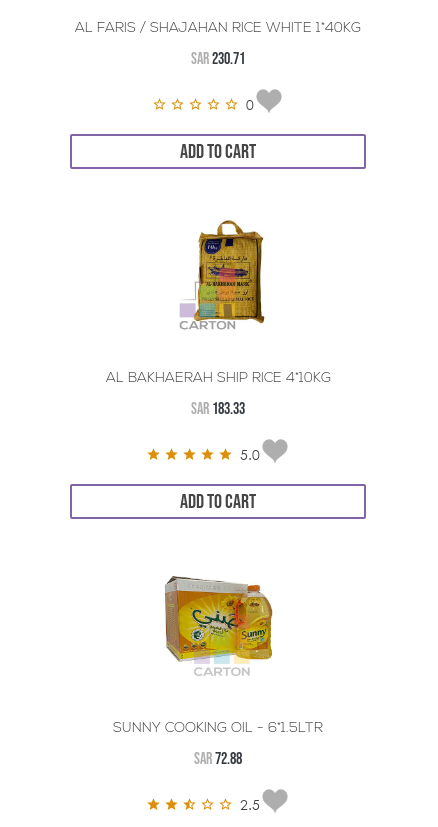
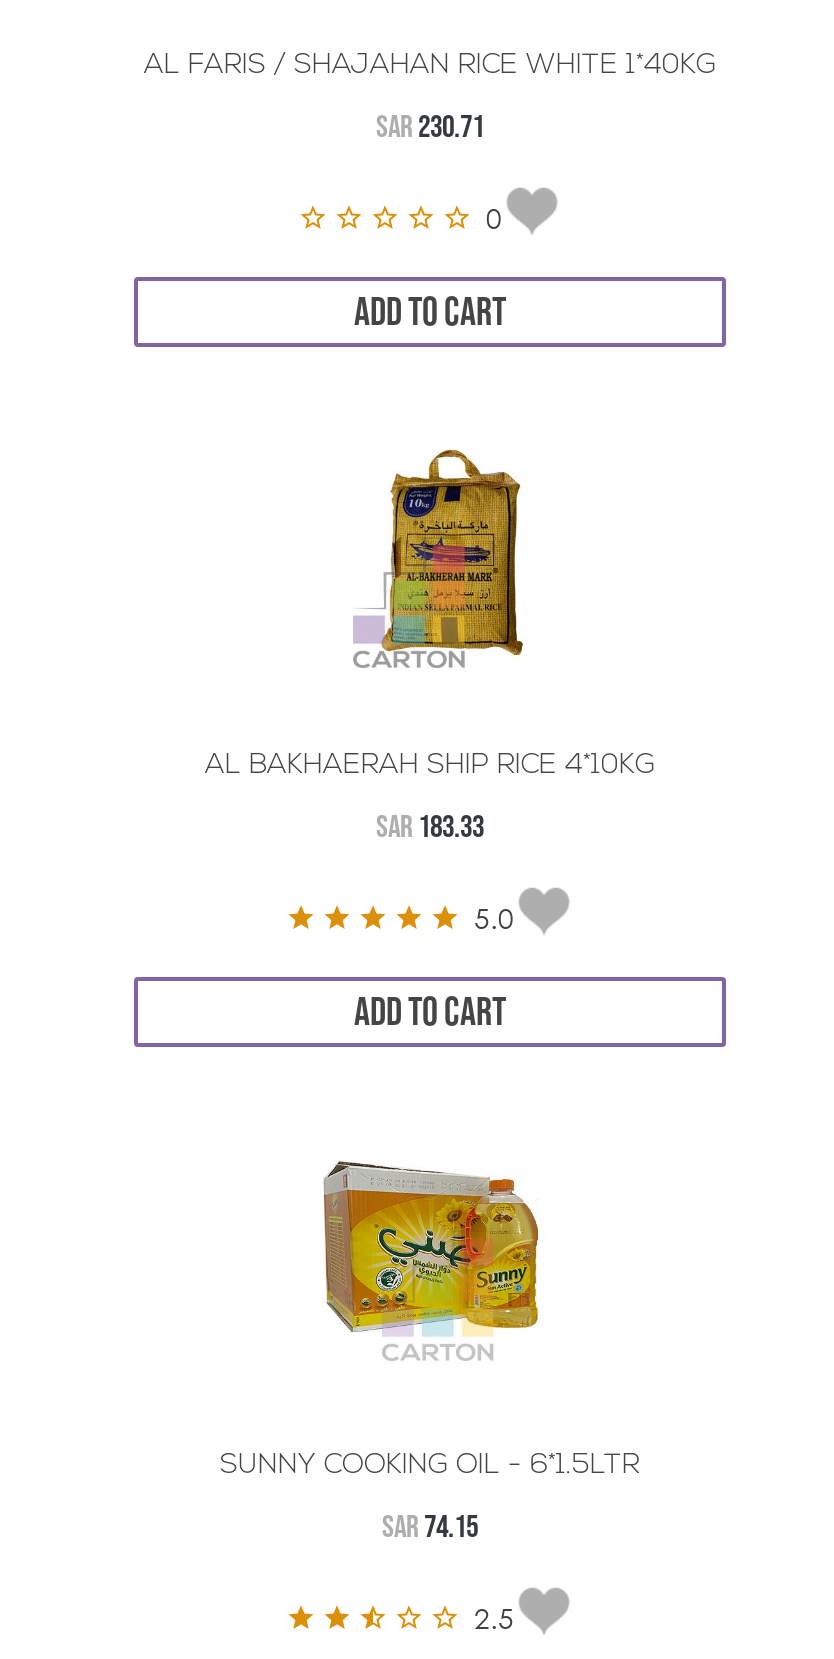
- SAR 72.88
+ SAR 74.15
